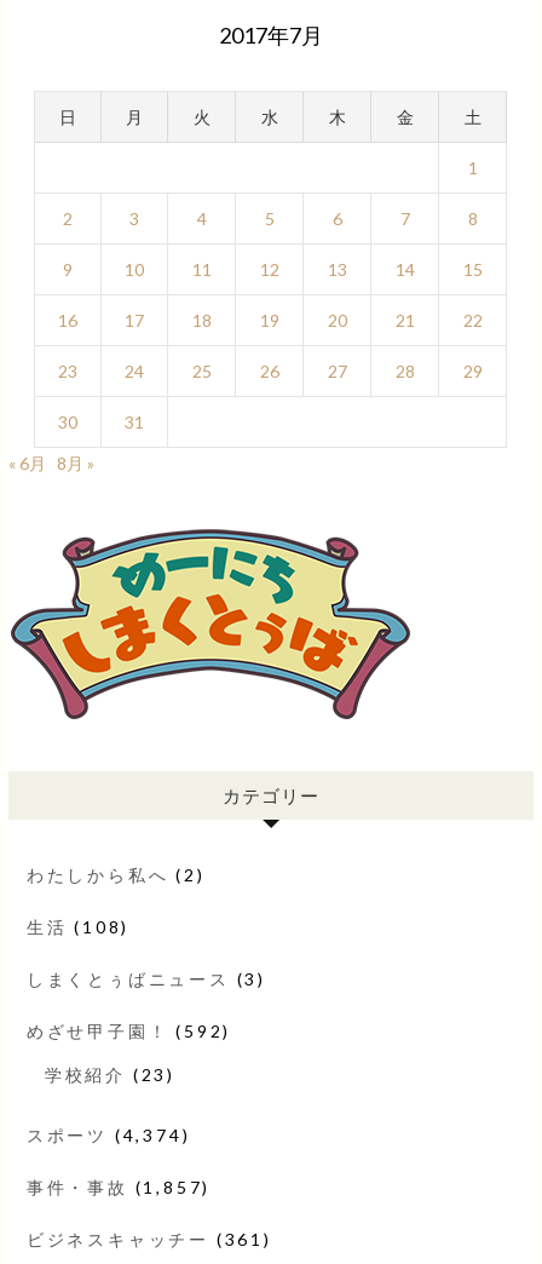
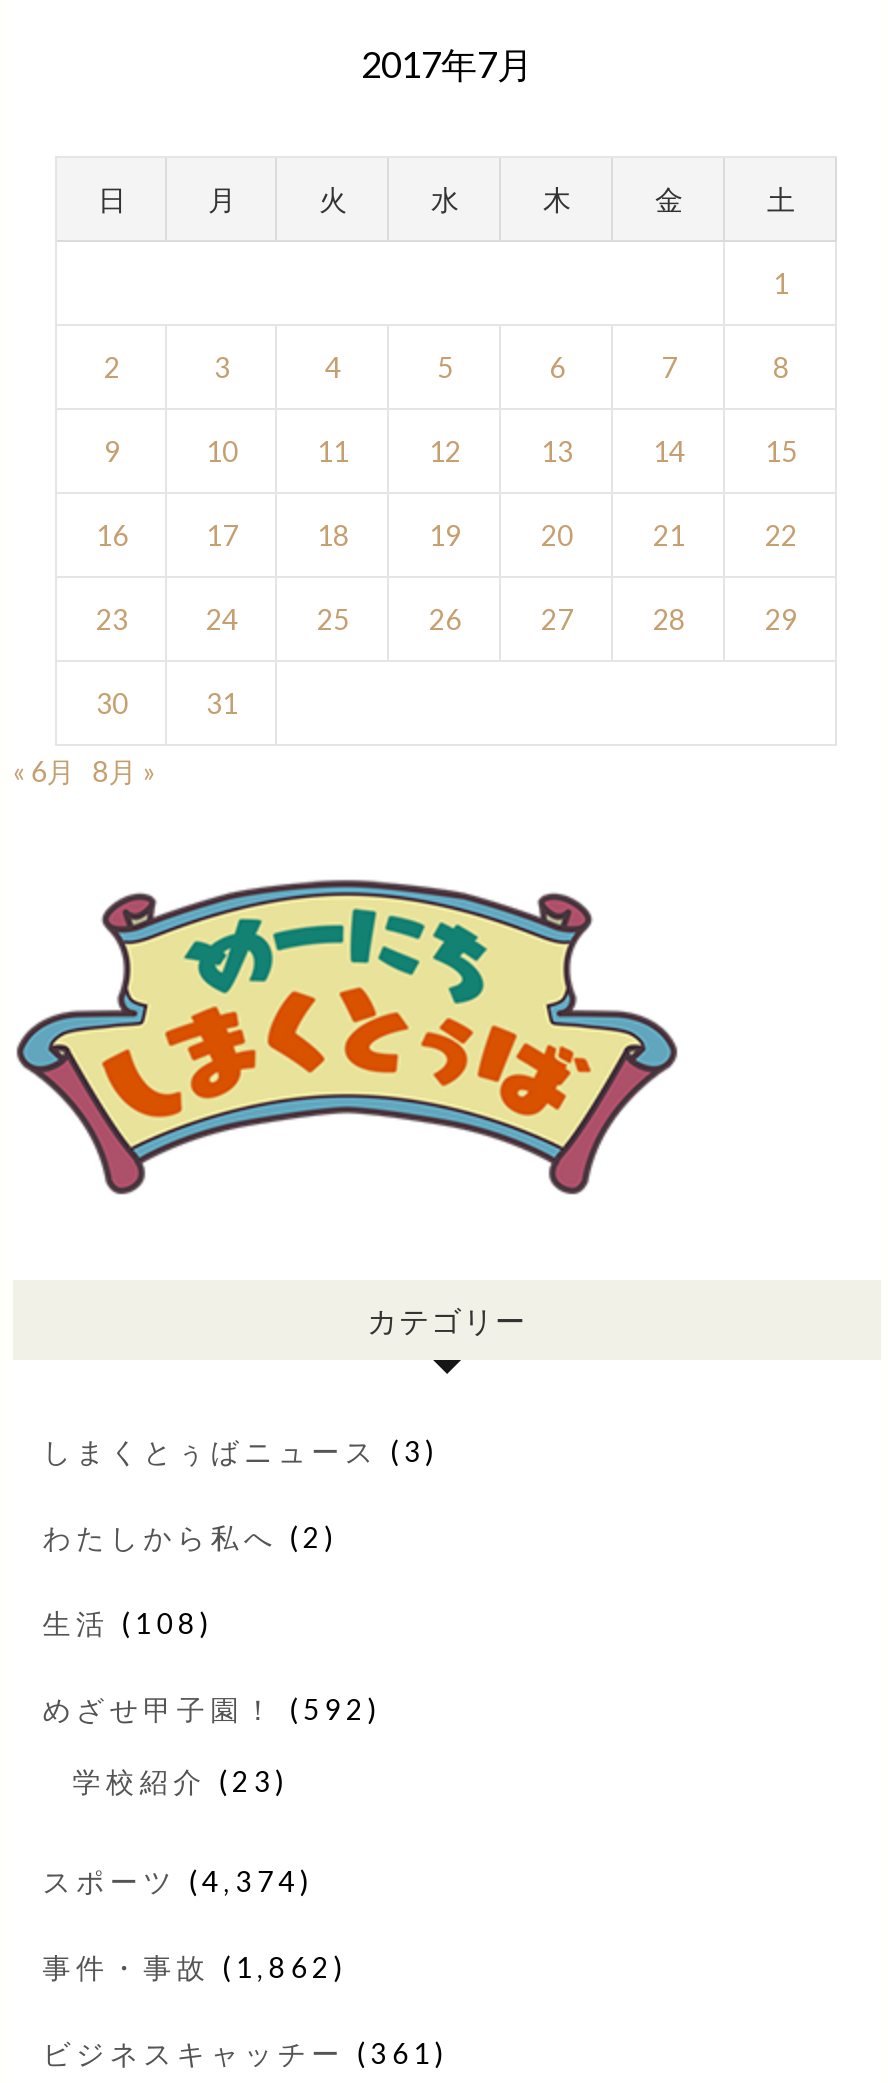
moved down: わたしから私へ(2) | 生活(108)

moved up: しまくとぅばニュース(3)

- 事件・事故(1,857)
+ 事件・事故(1,862)
